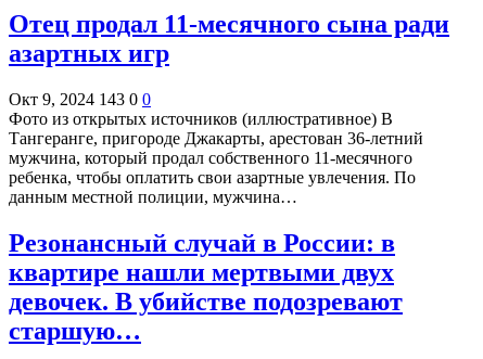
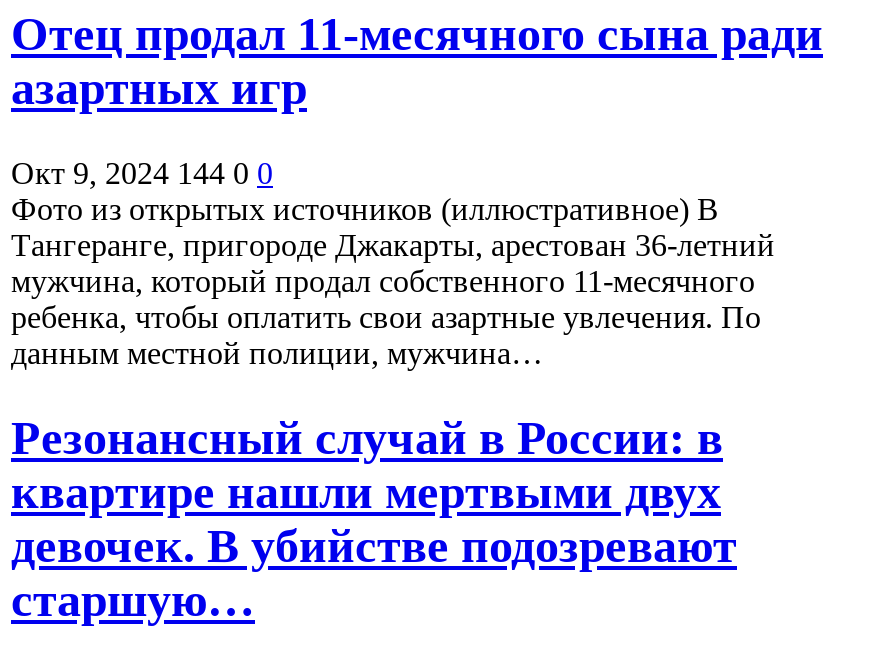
- Окт 9, 2024 143 0 0
+ Окт 9, 2024 144 0 0
